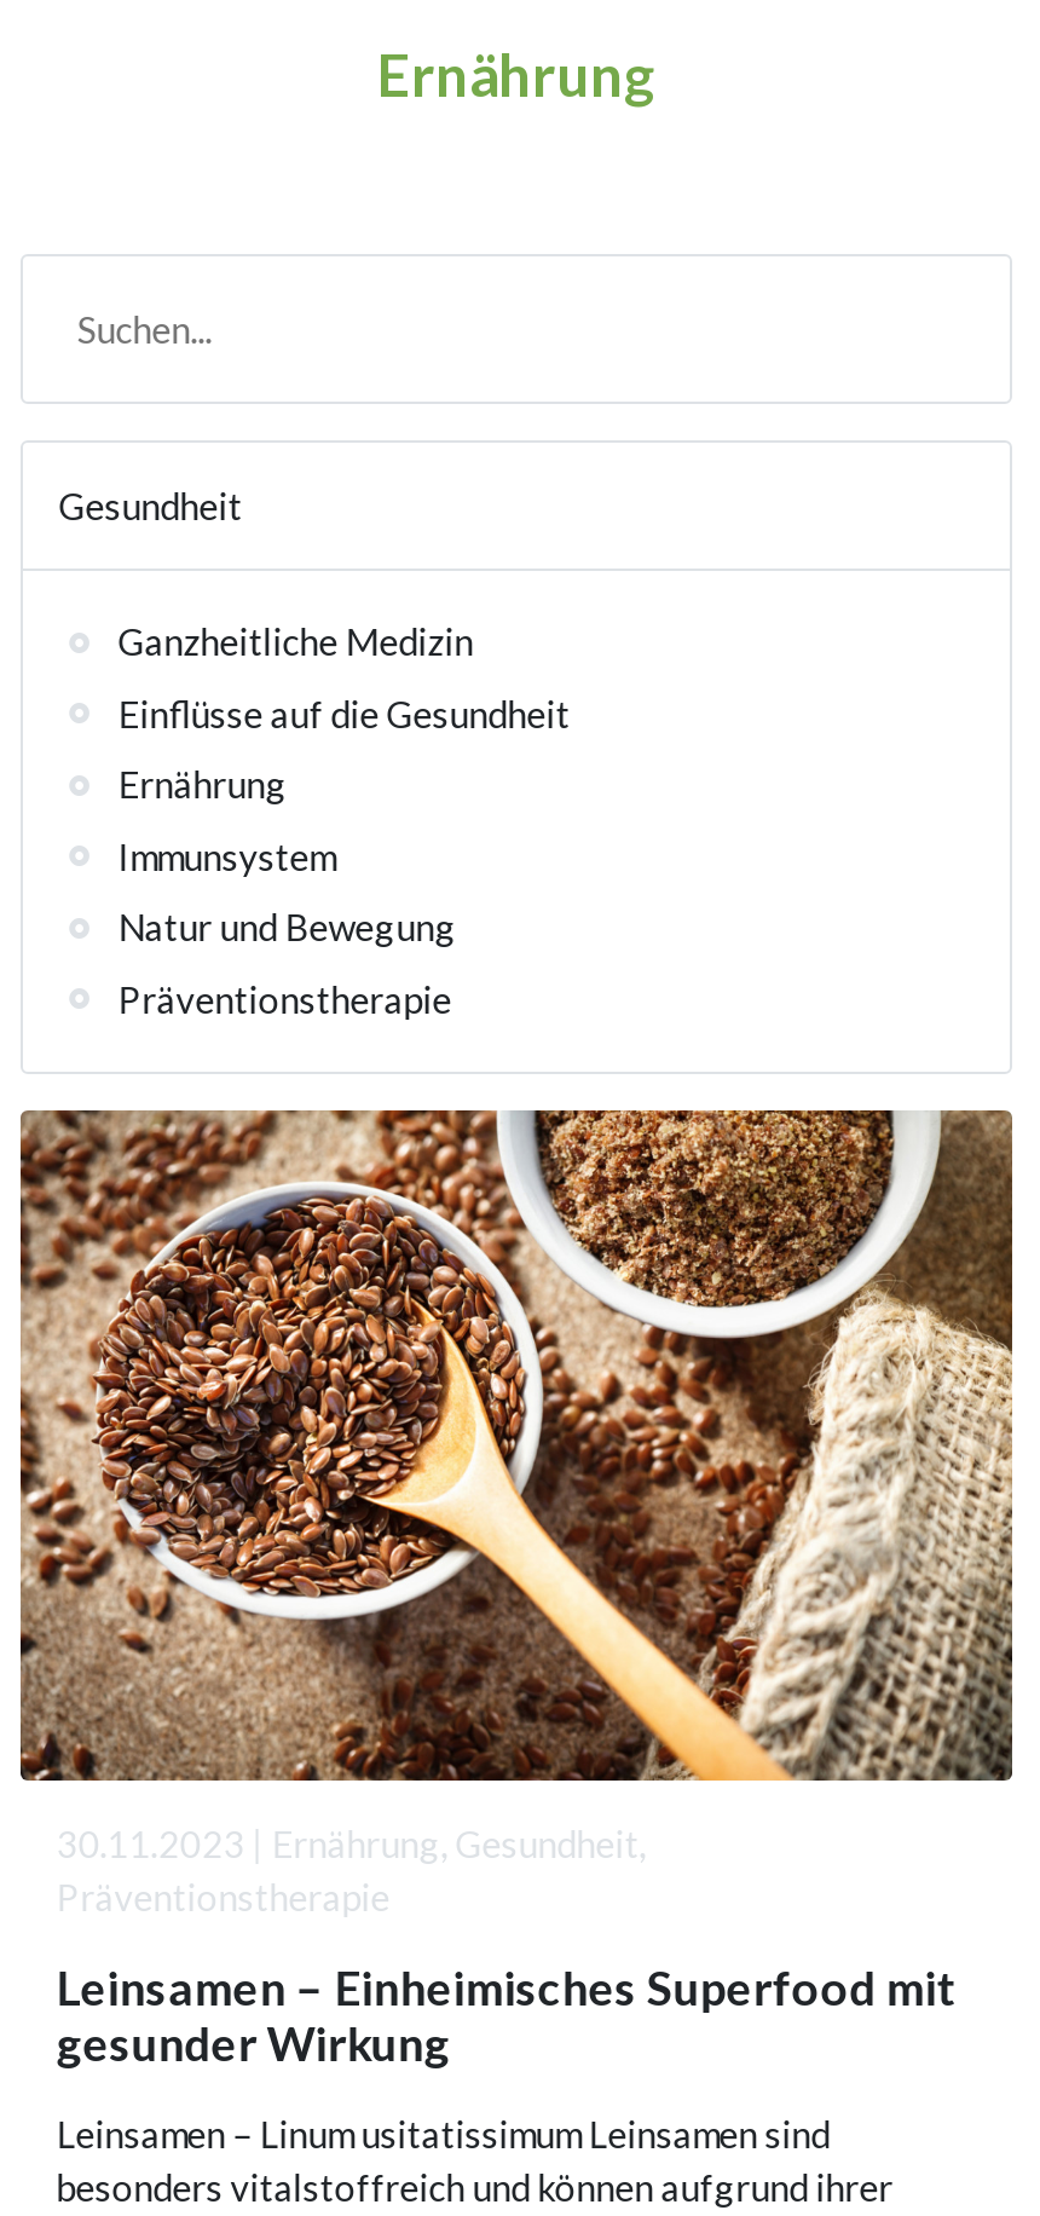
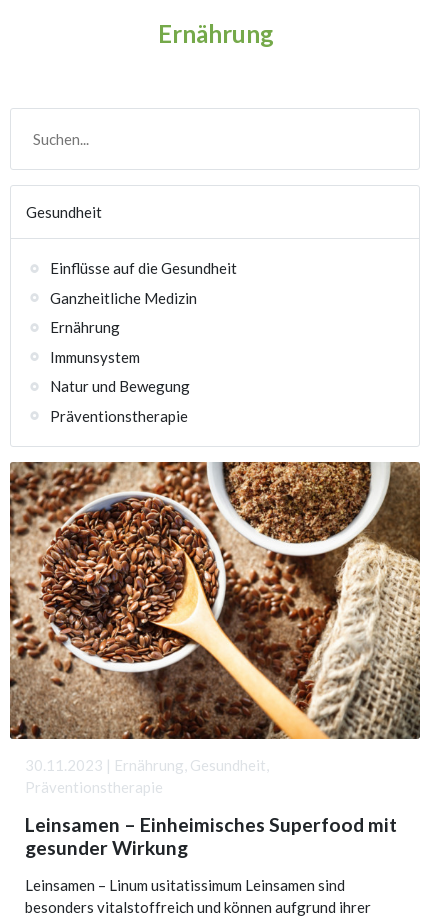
moved down: Ganzheitliche Medizin

moved up: Einflüsse auf die Gesundheit
